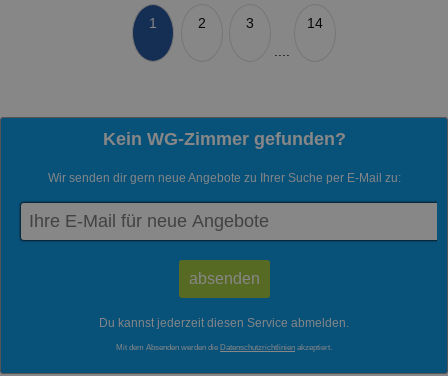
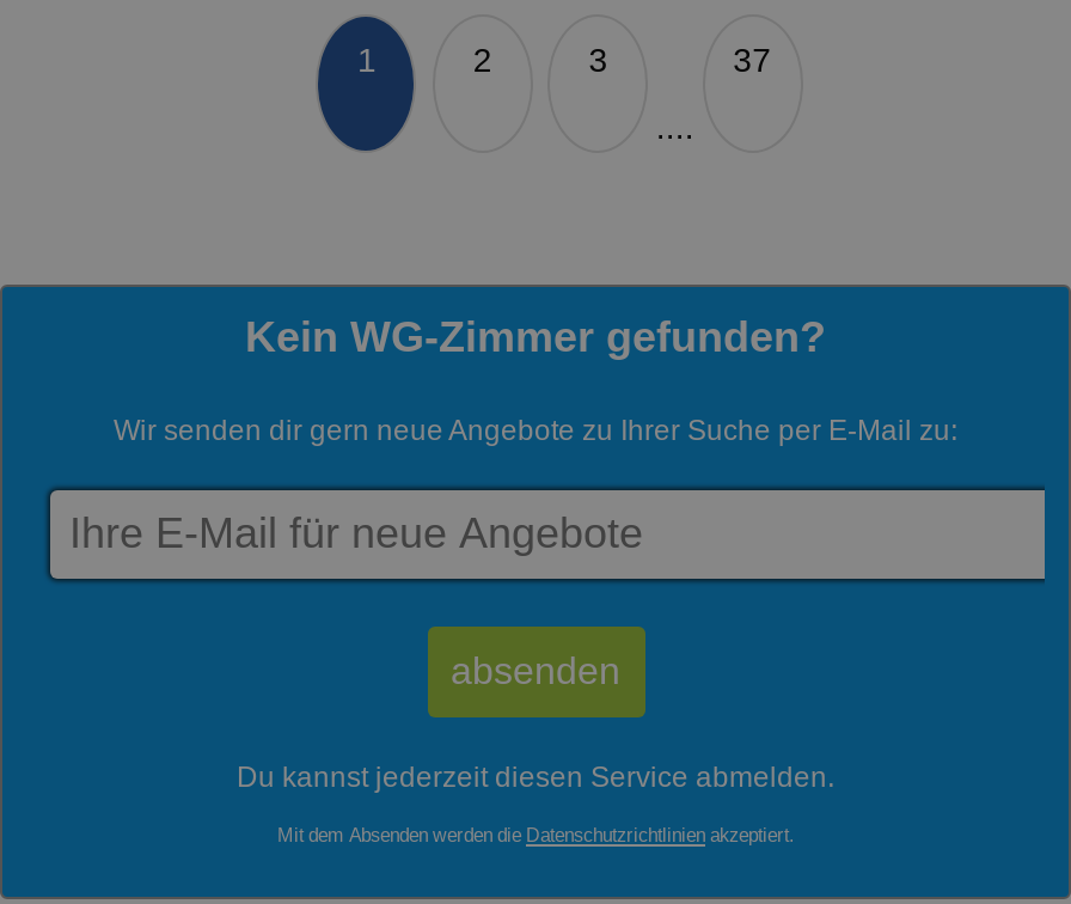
- 14
+ 37
